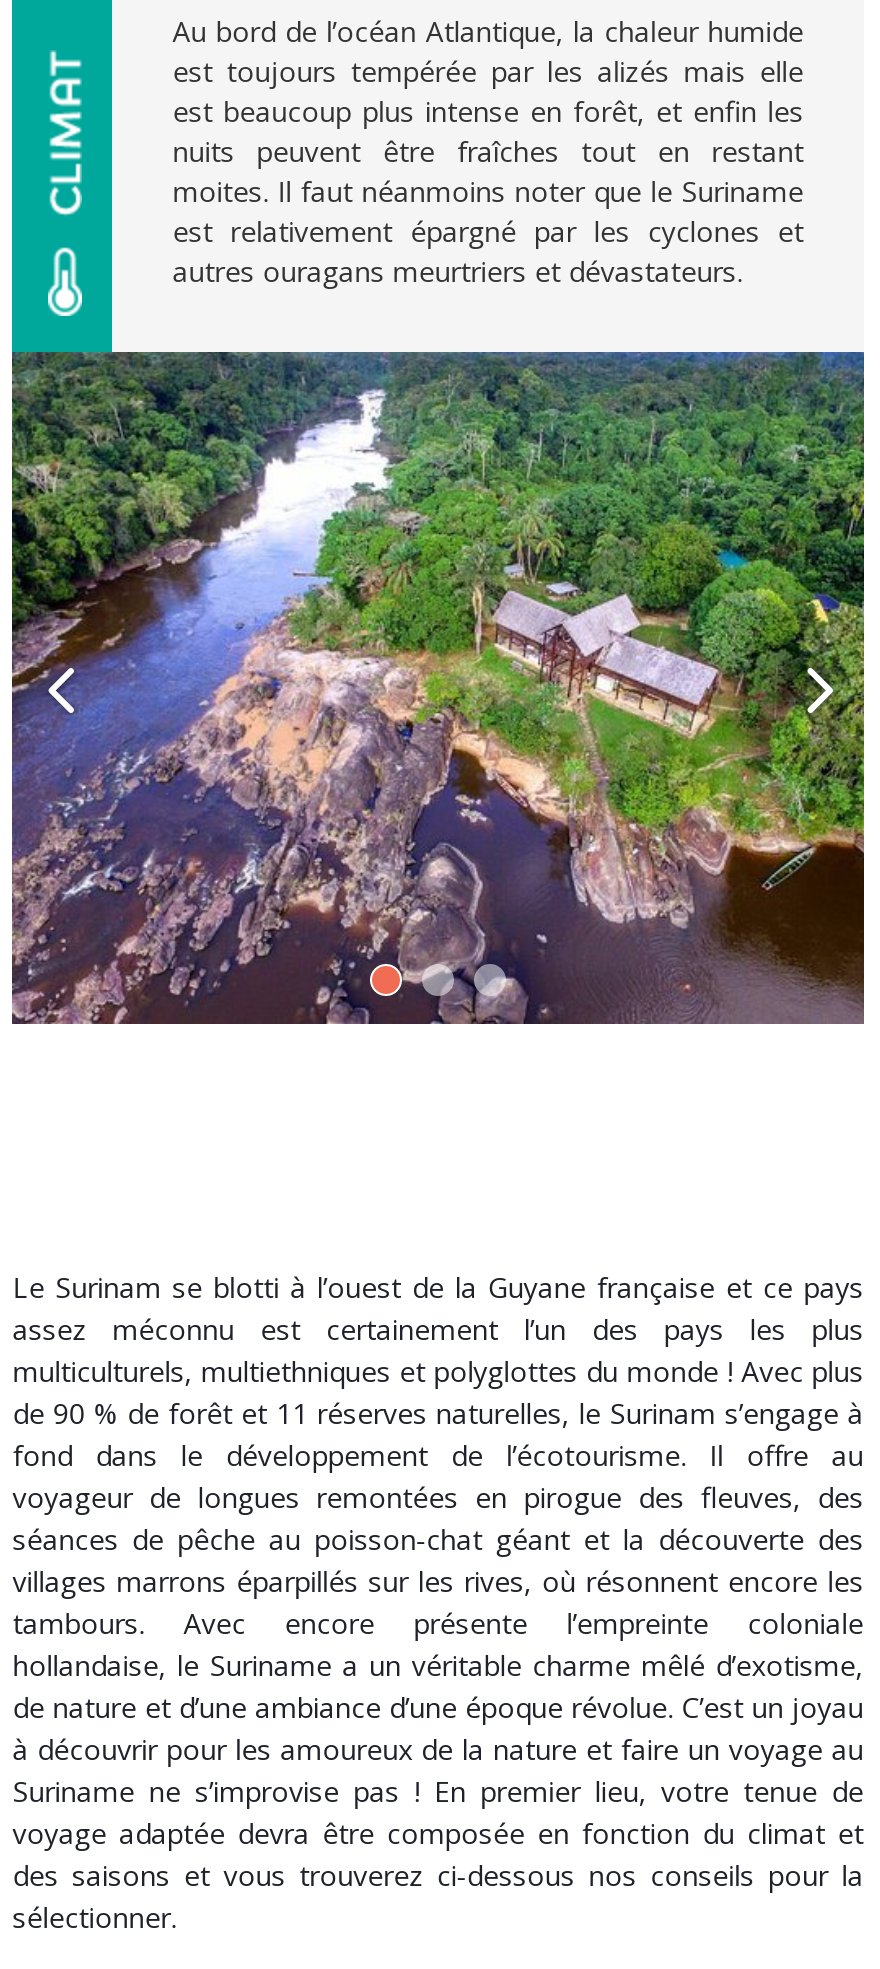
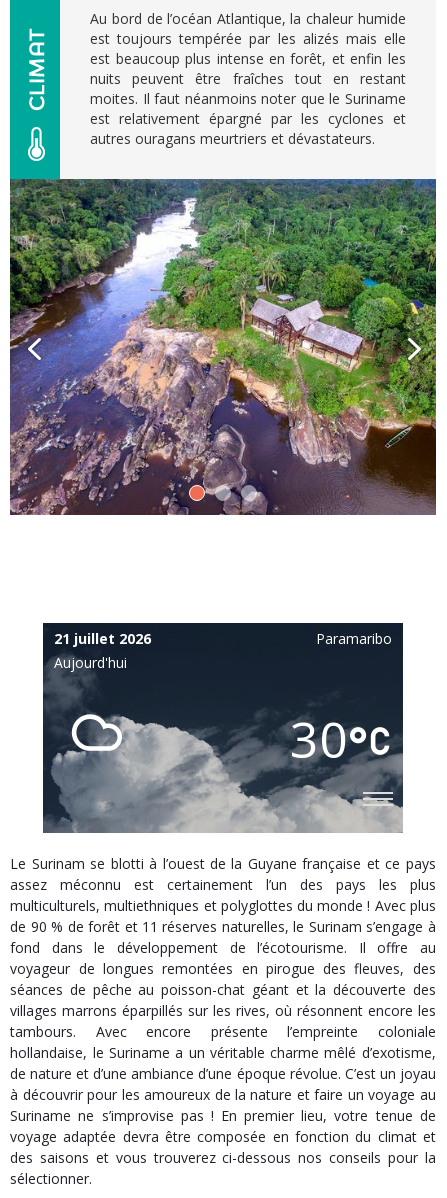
+ 21 juillet 2026
+ Aujourd'hui

+ Paramaribo
+ 30
